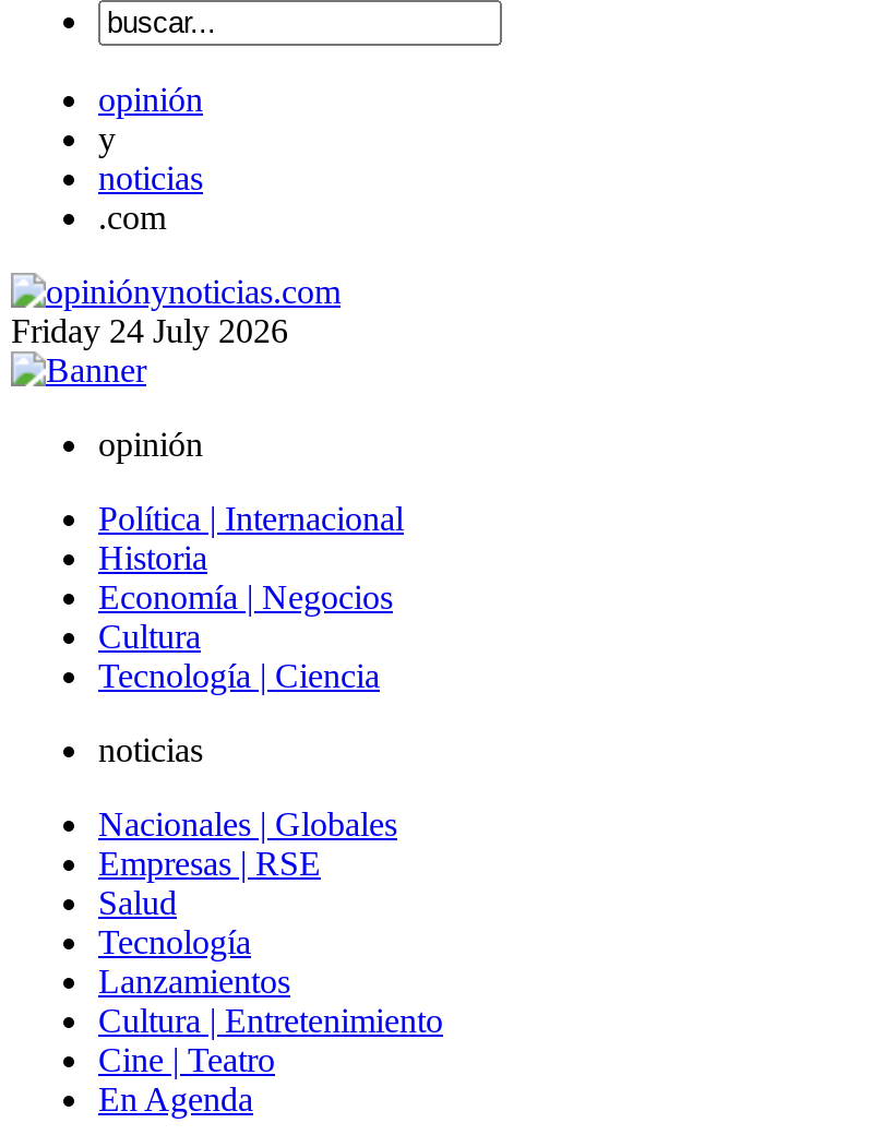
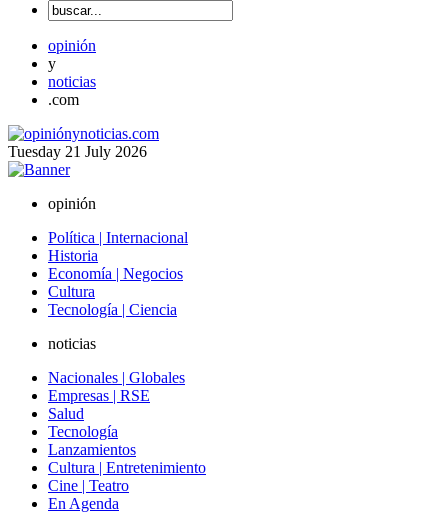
- Friday 24 July 2026
+ Tuesday 21 July 2026
